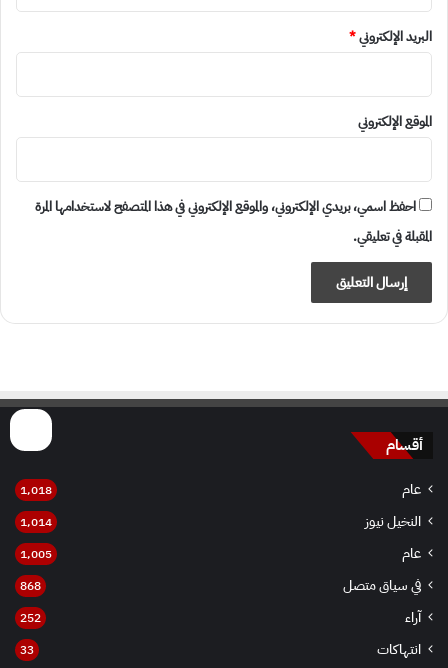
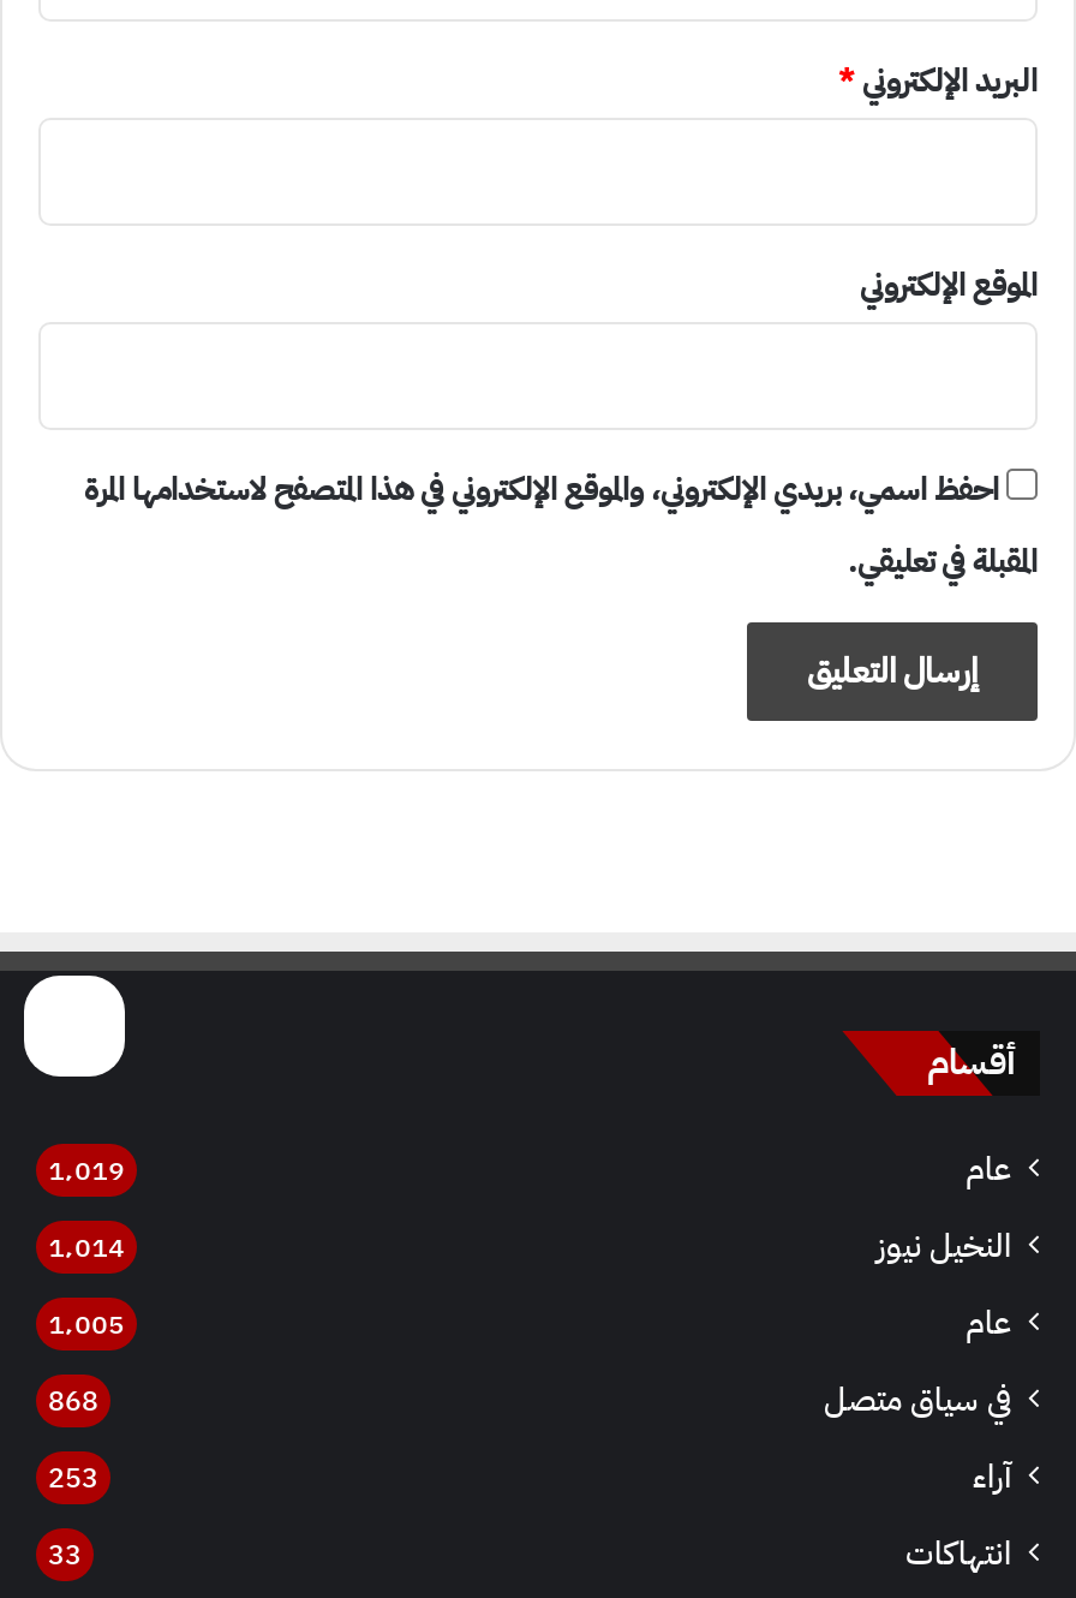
- 1٬018
+ 1٬019

- 252
+ 253
